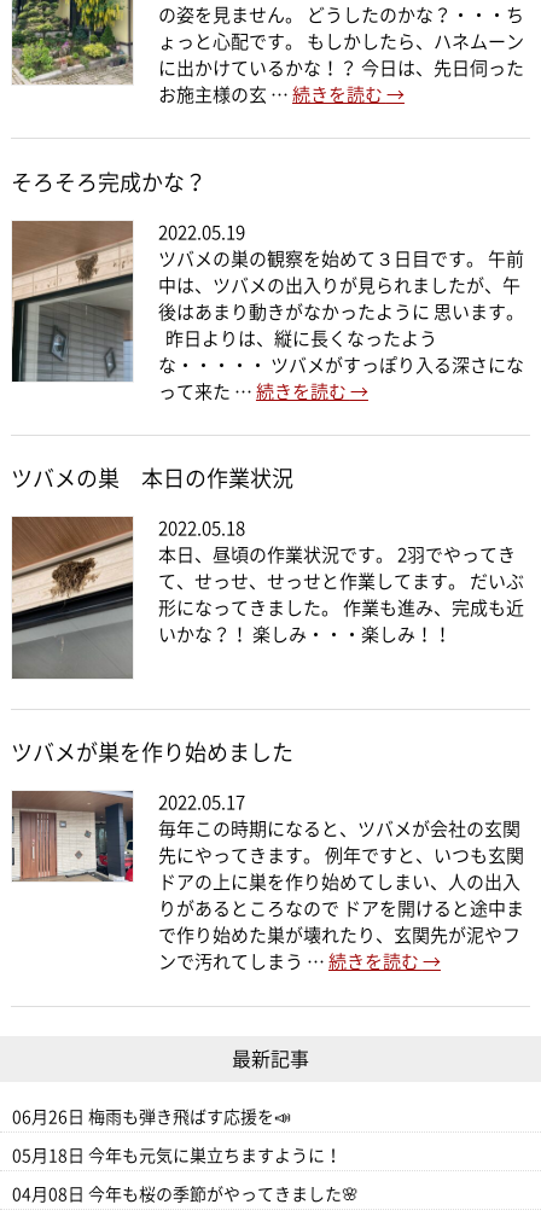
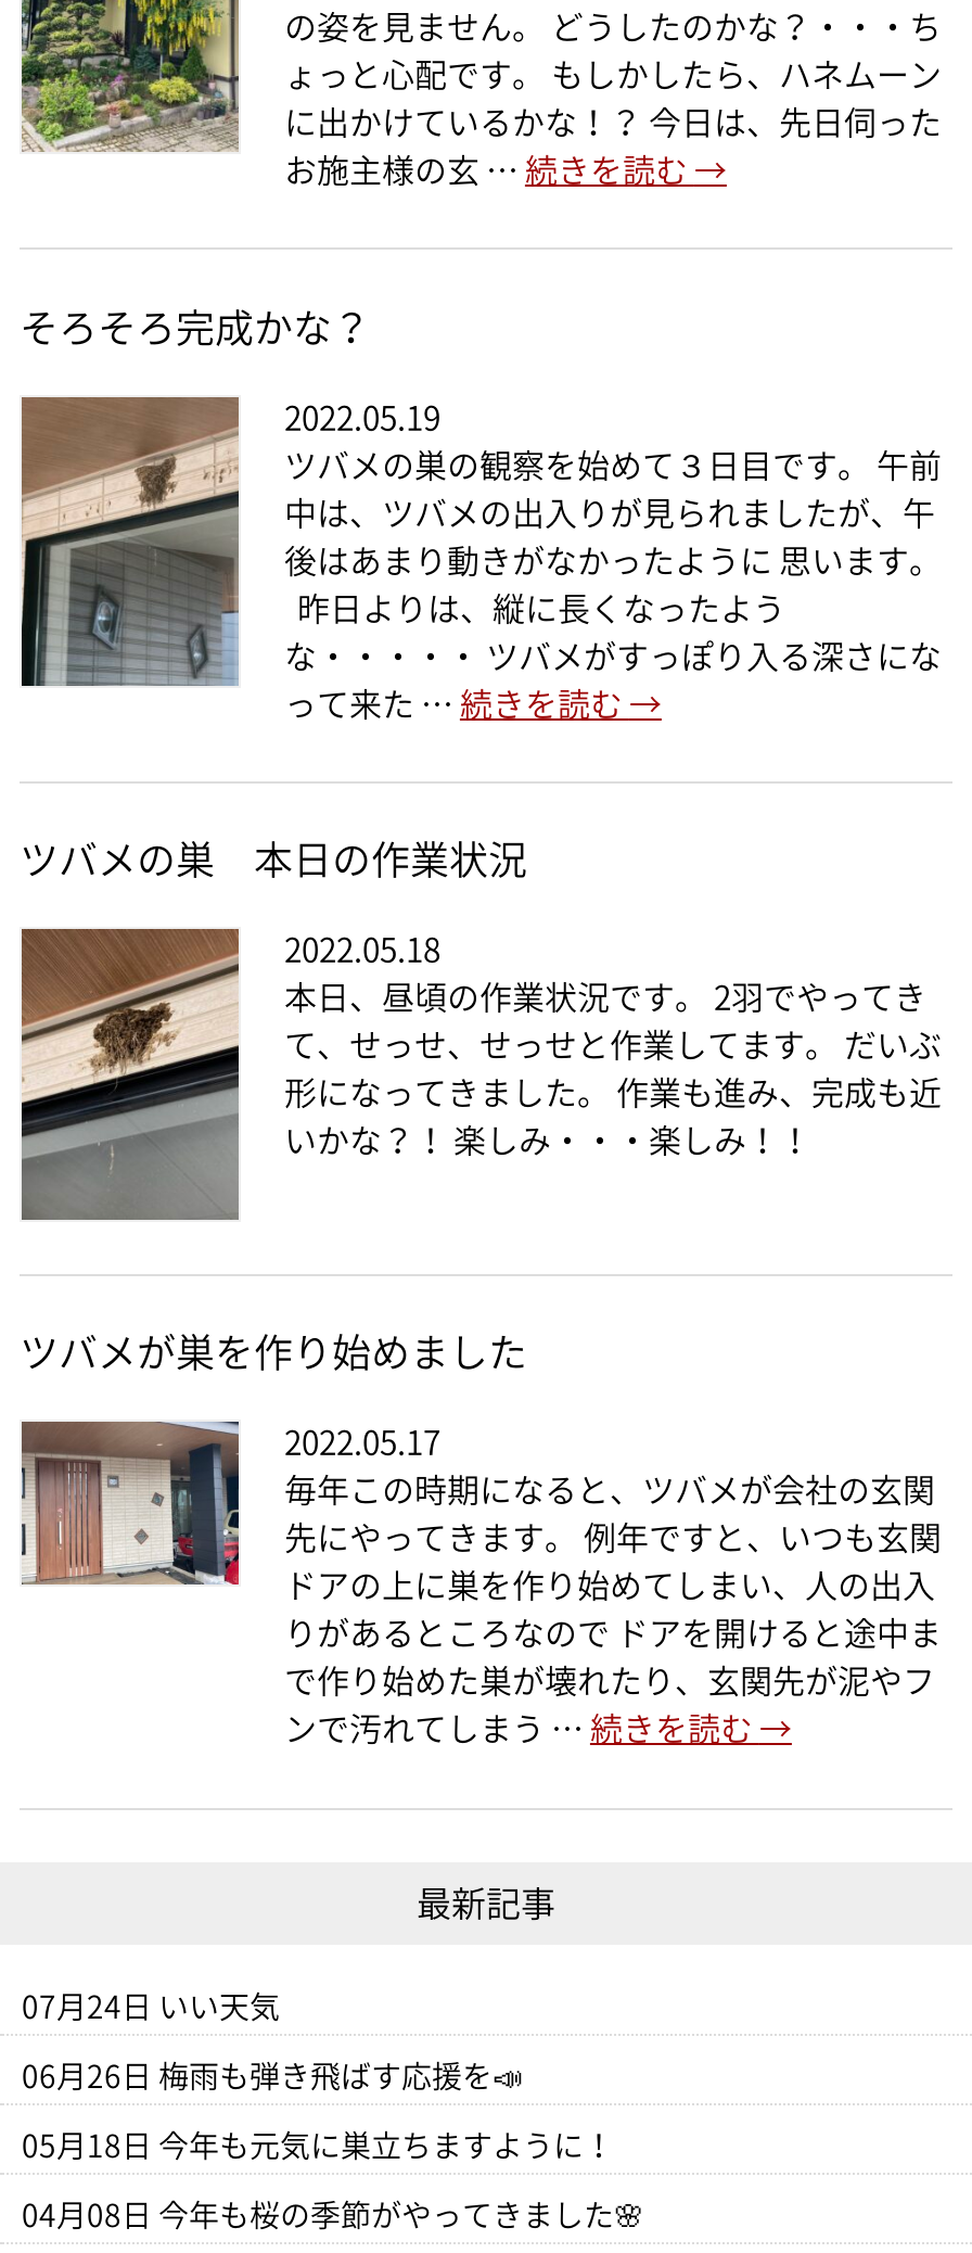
+ 07月24日 いい天気
